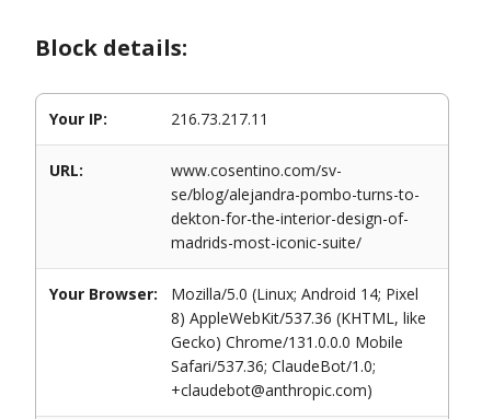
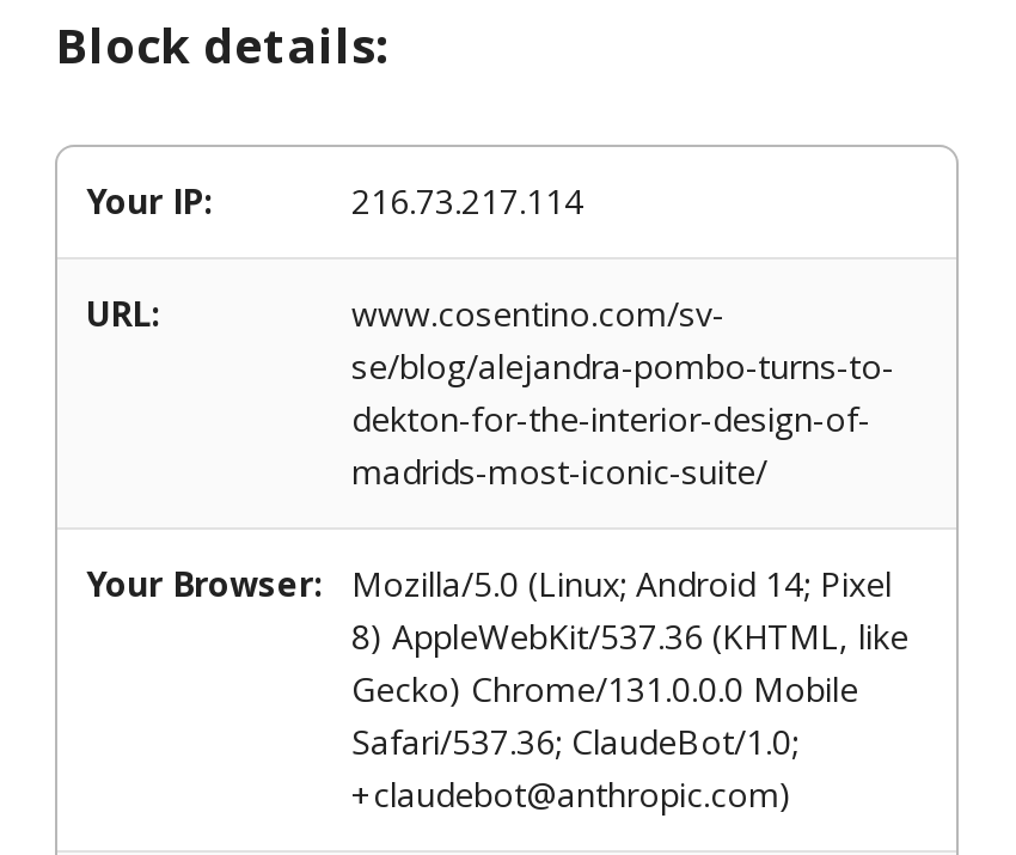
- 216.73.217.11
+ 216.73.217.114
